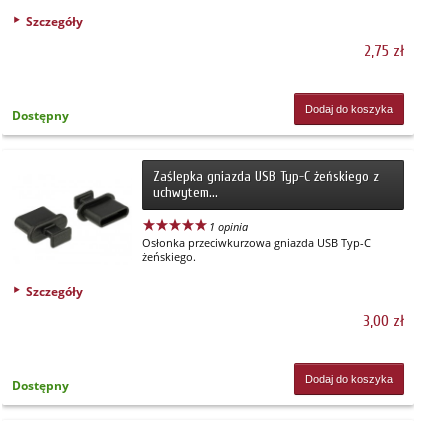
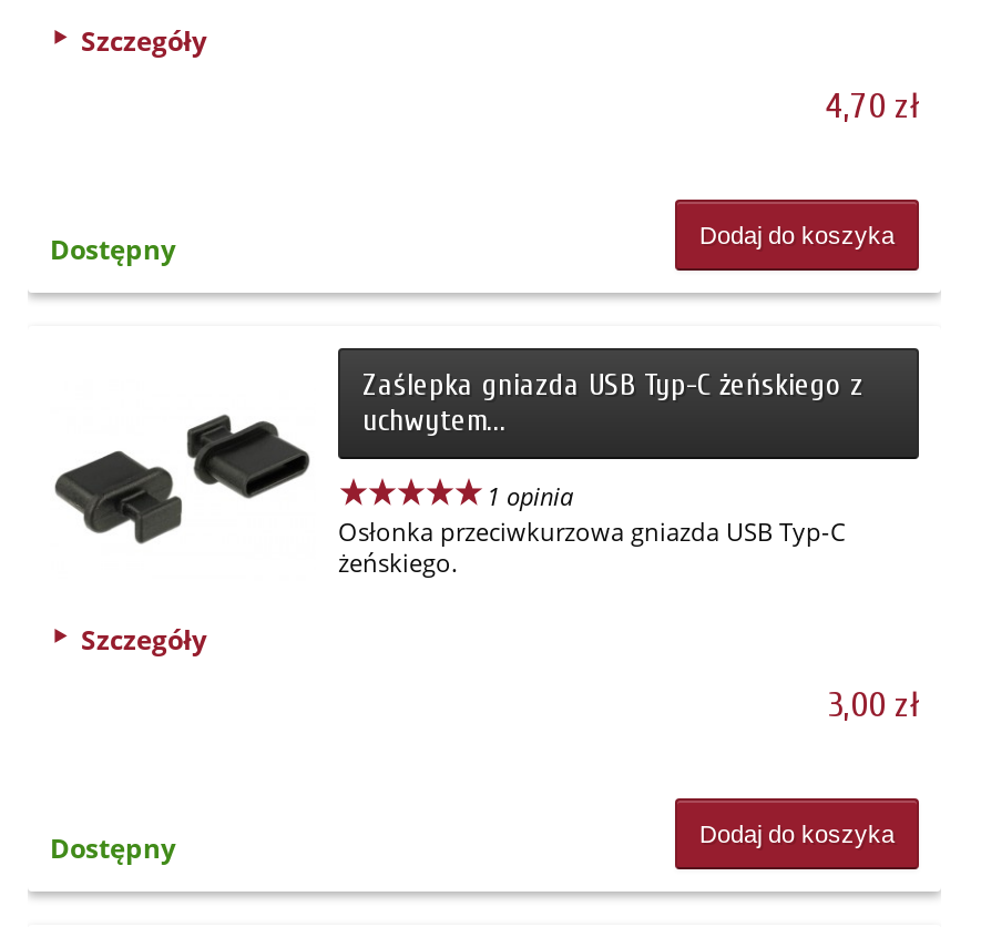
- 2,75 zł
+ 4,70 zł
